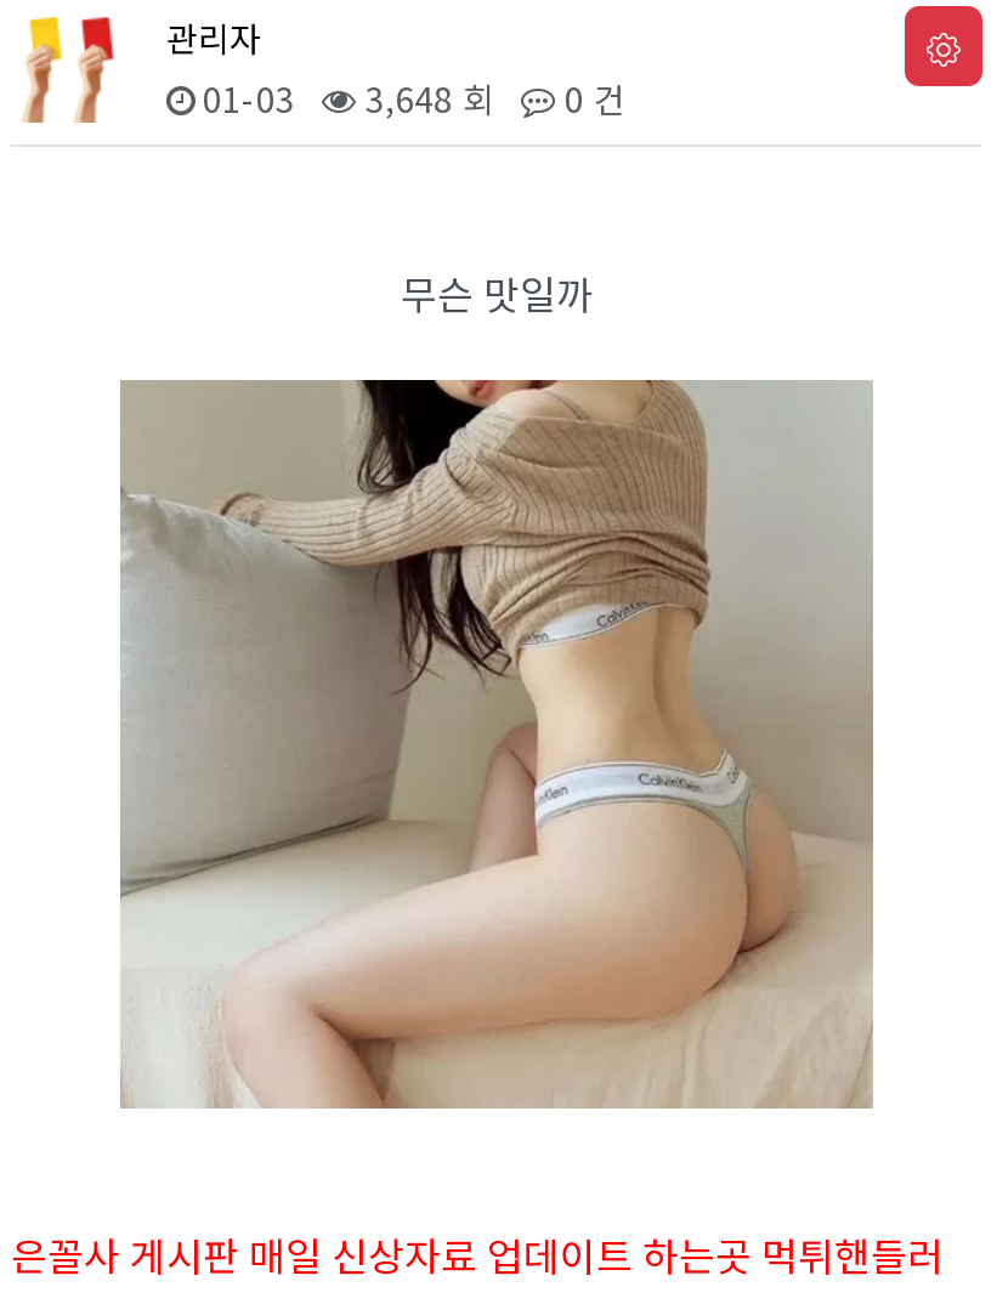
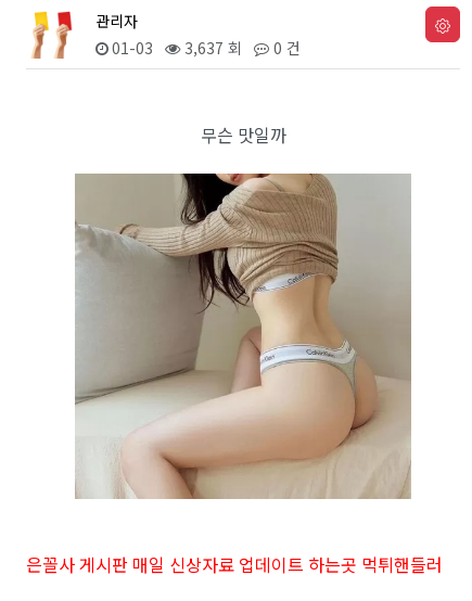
- 01-03 3,648 회 0 건
+ 01-03 3,637 회 0 건
